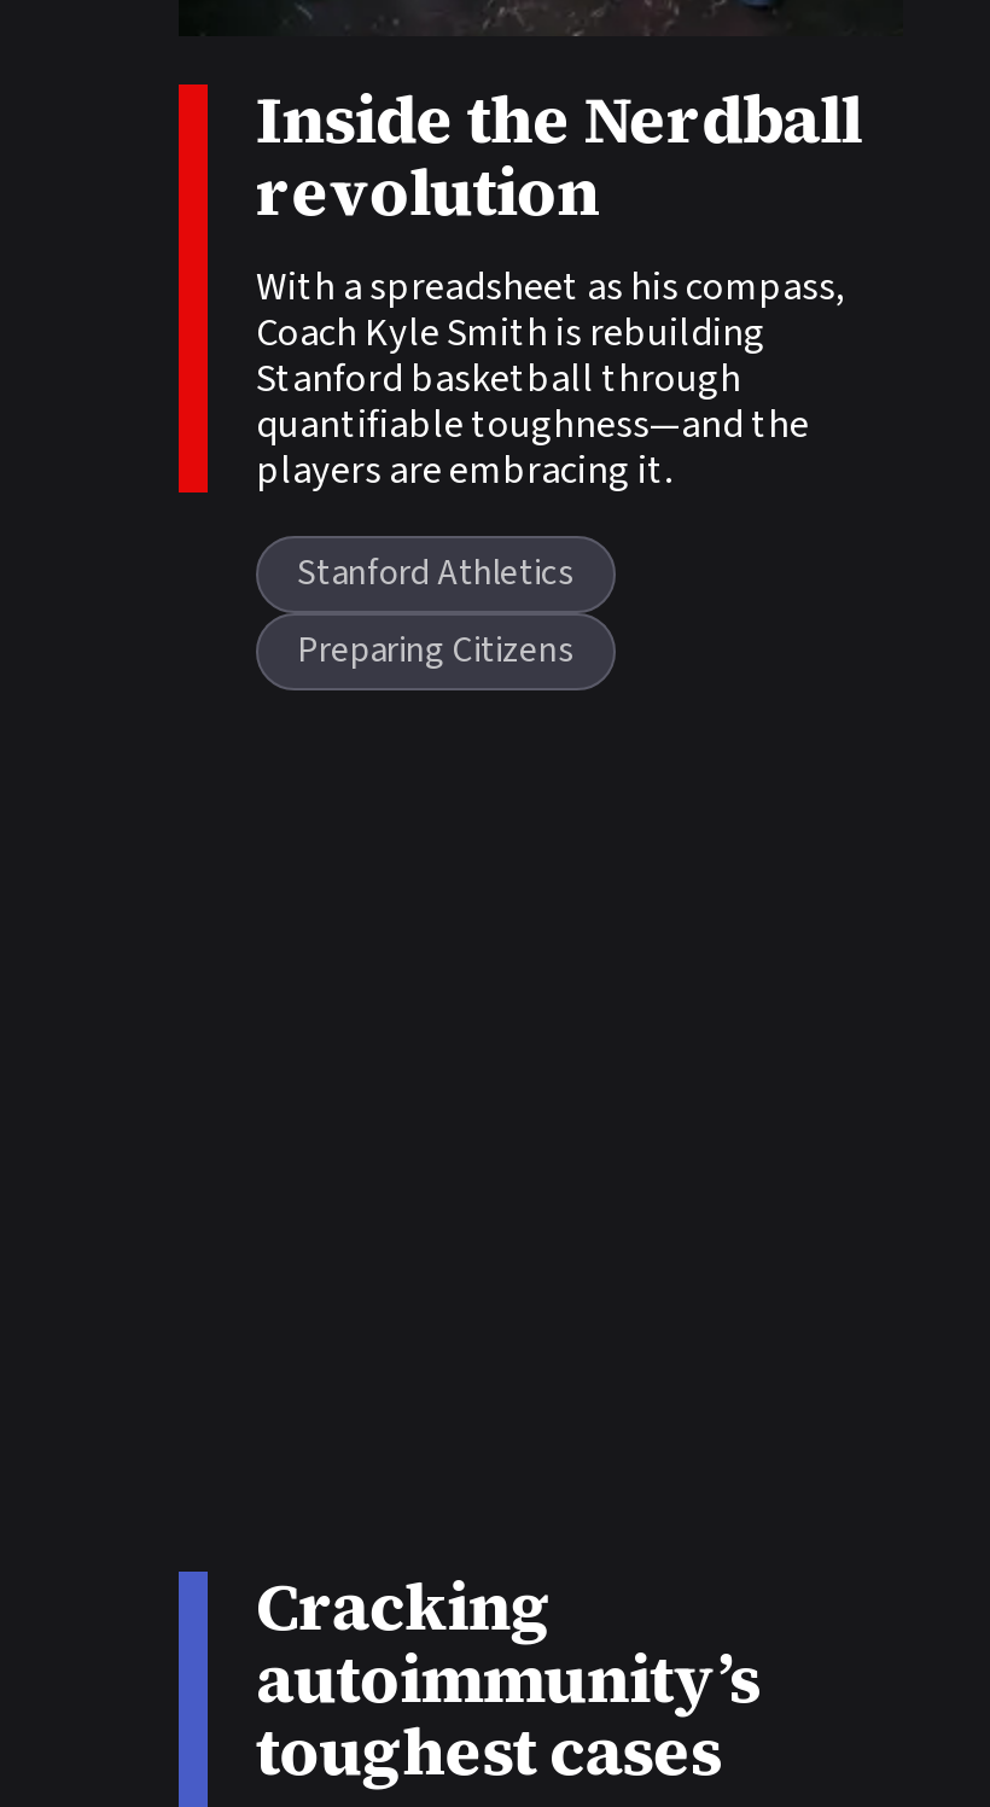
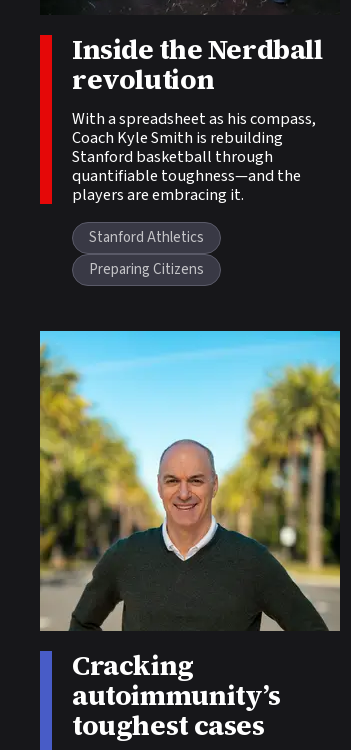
+ [image]
